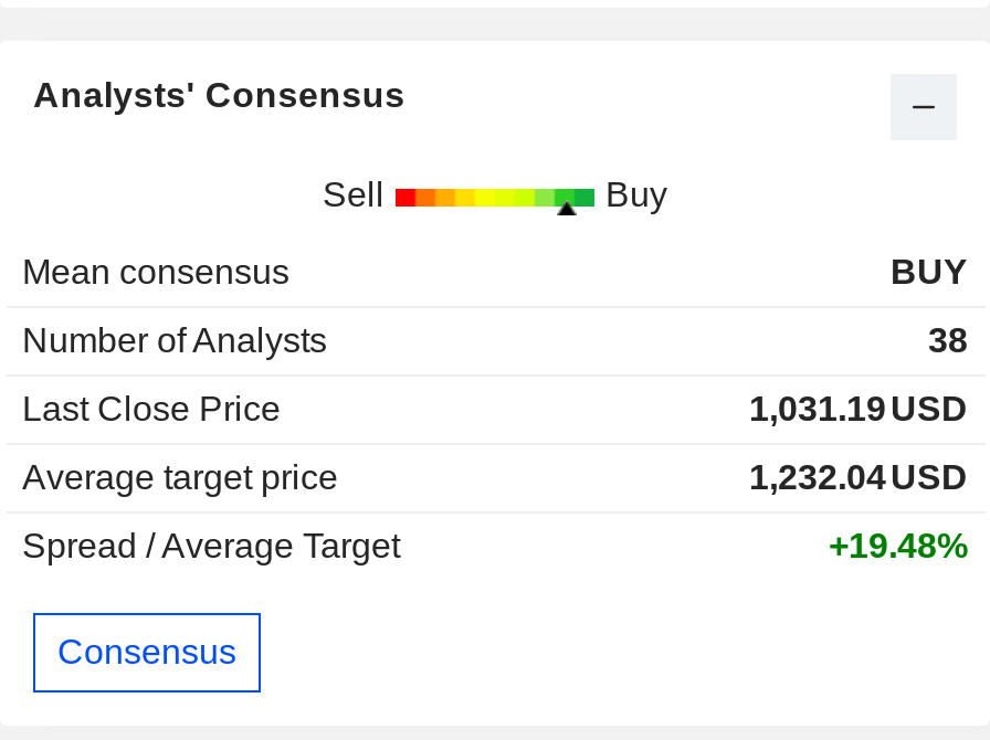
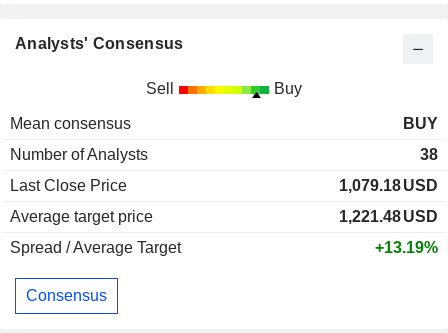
- 1,031.19 USD
+ 1,079.18 USD

- 1,232.04 USD
+ 1,221.48 USD

- +19.48%
+ +13.19%
